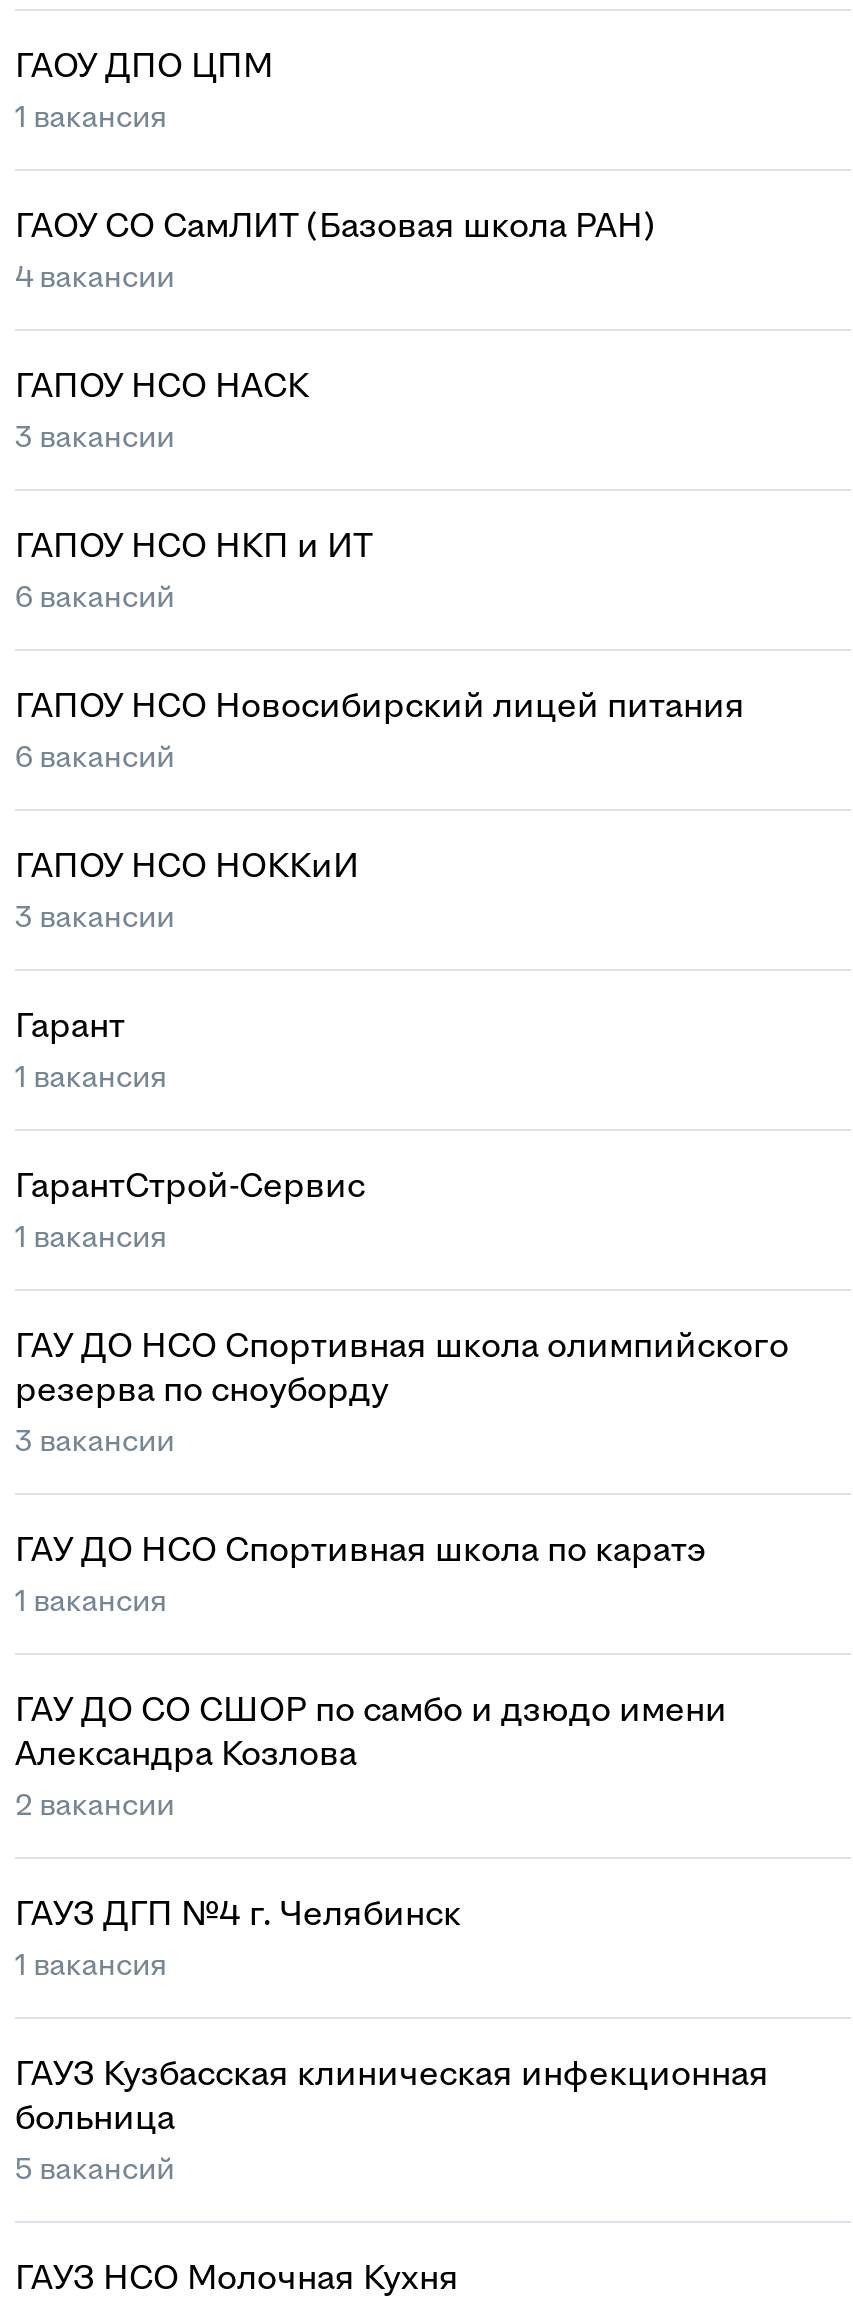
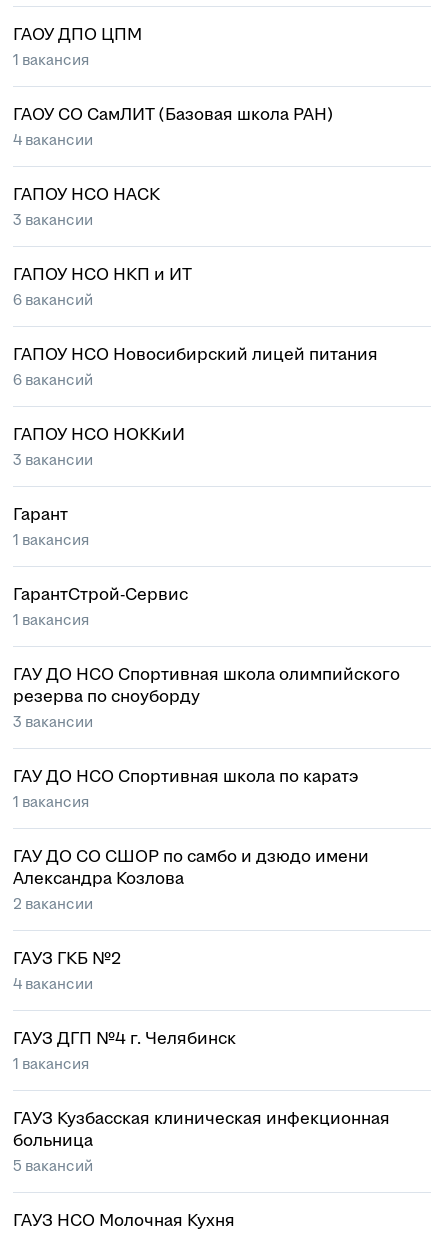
+ ГАУЗ ГКБ №2
+ 4 вакансии
